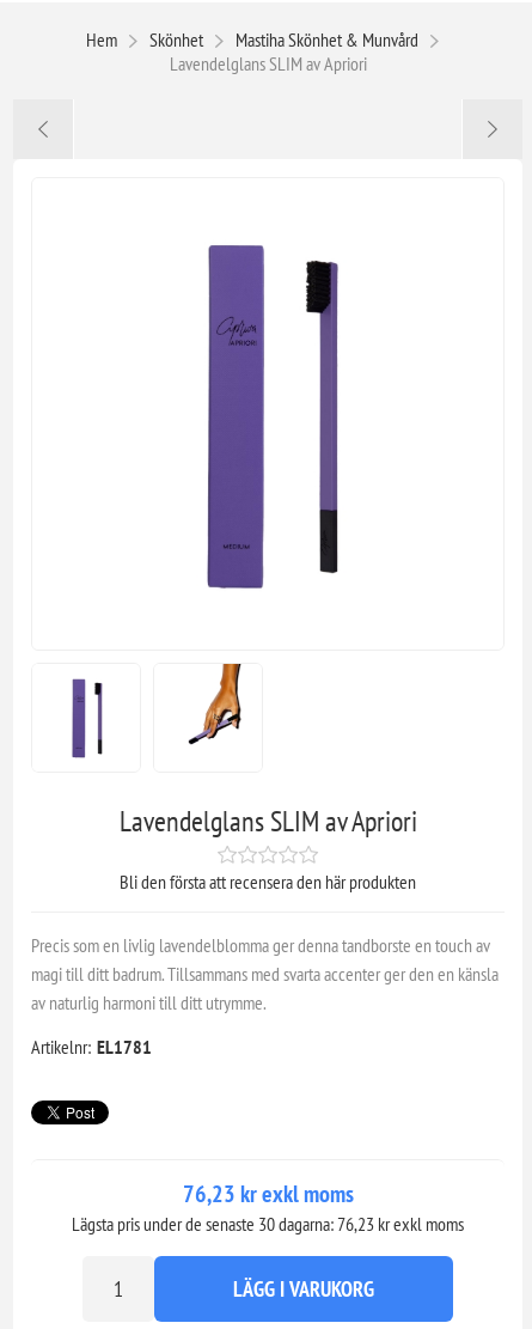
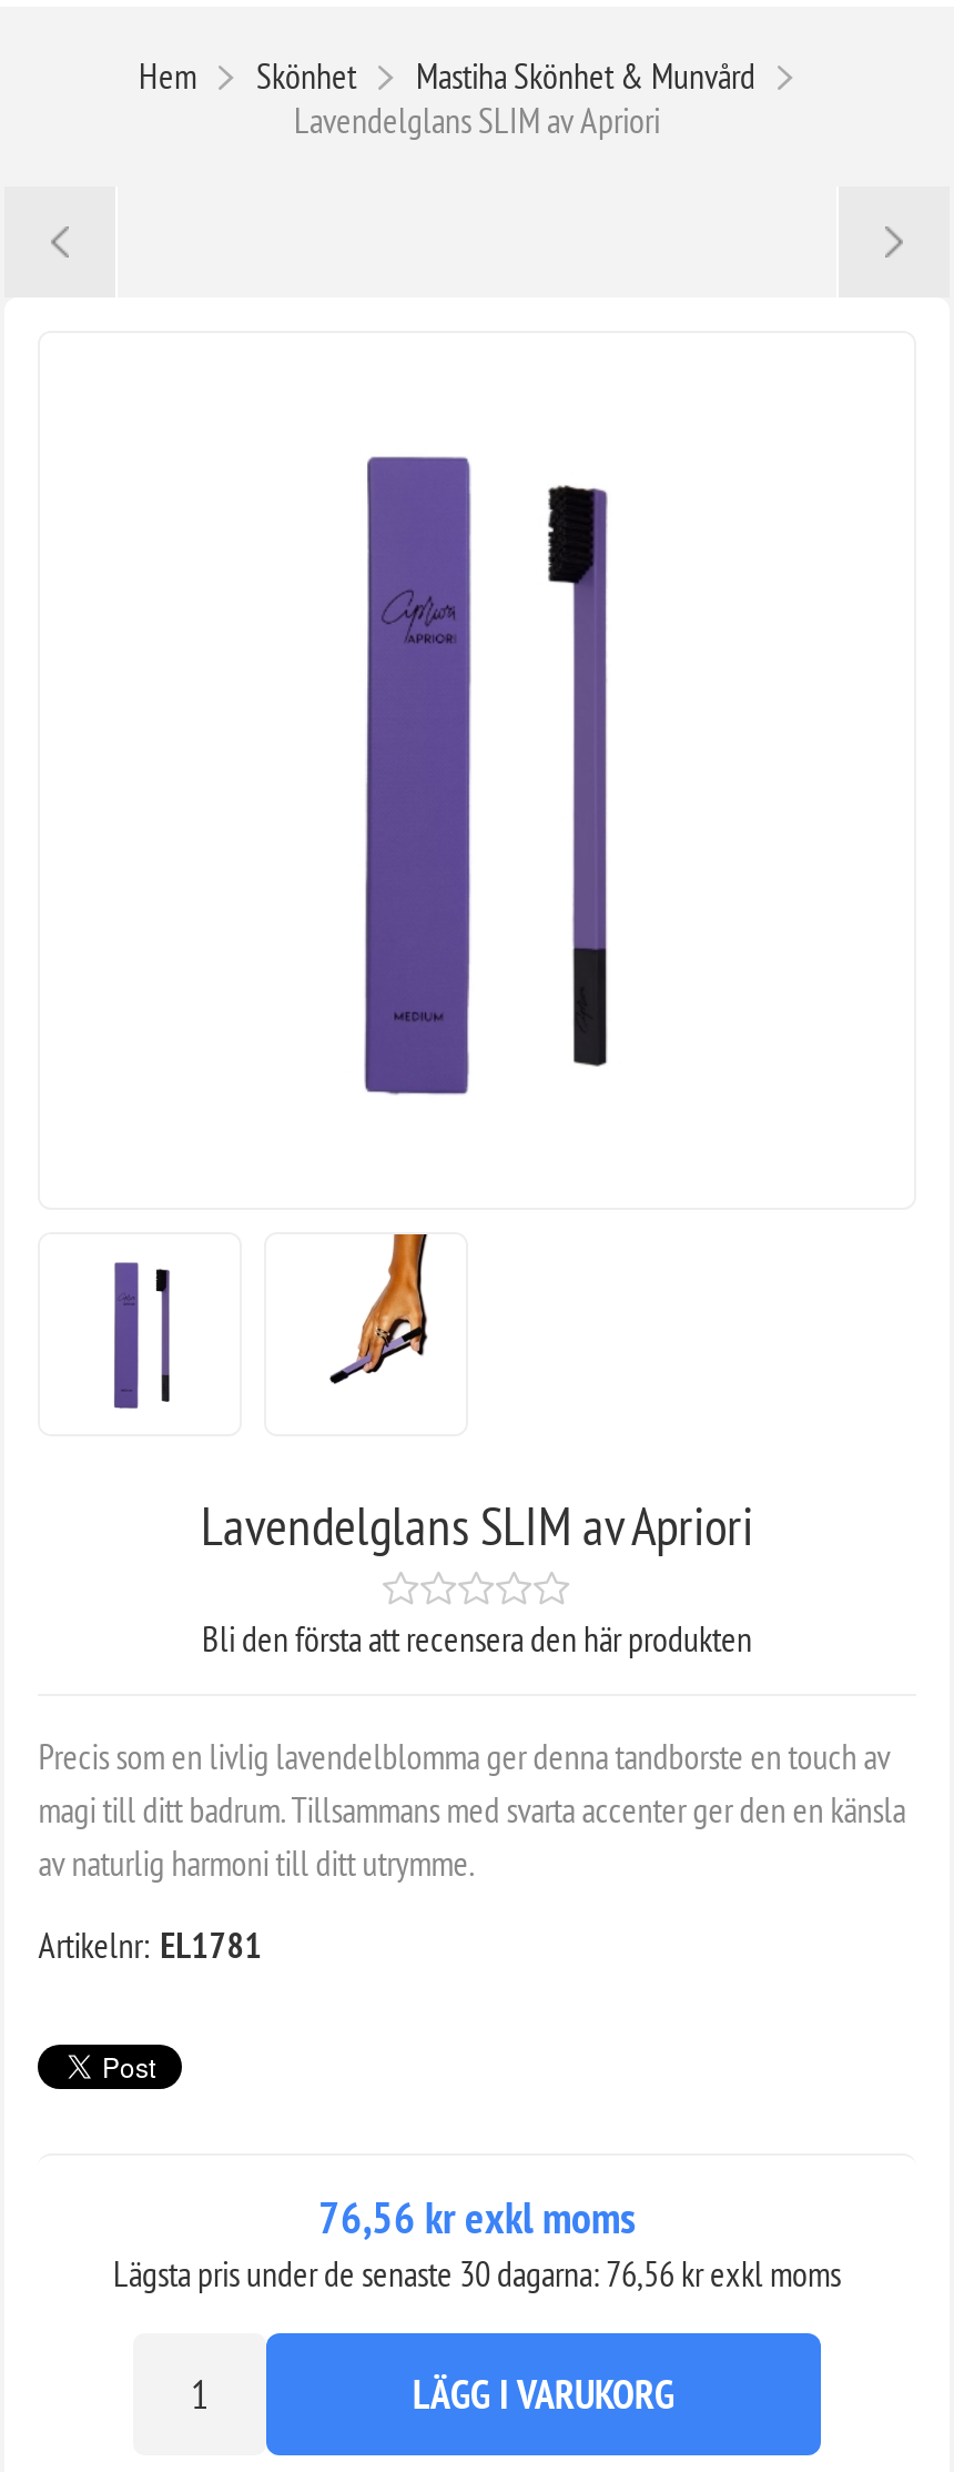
- 76,23 kr exkl moms
+ 76,56 kr exkl moms

- Lägsta pris under de senaste 30 dagarna: 76,23 kr exkl moms
+ Lägsta pris under de senaste 30 dagarna: 76,56 kr exkl moms
